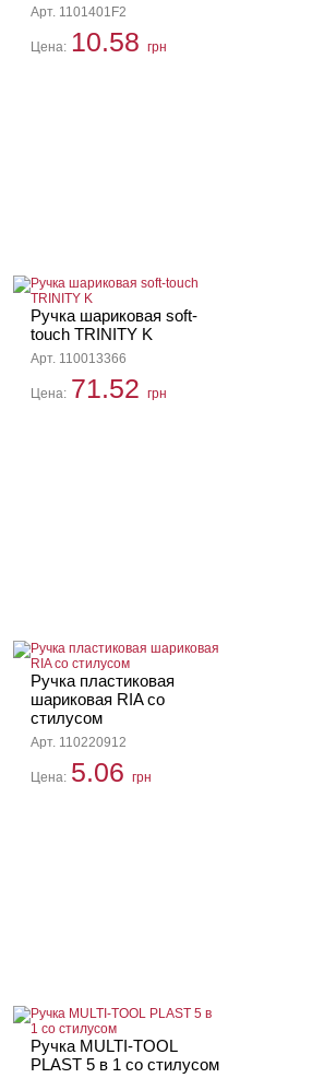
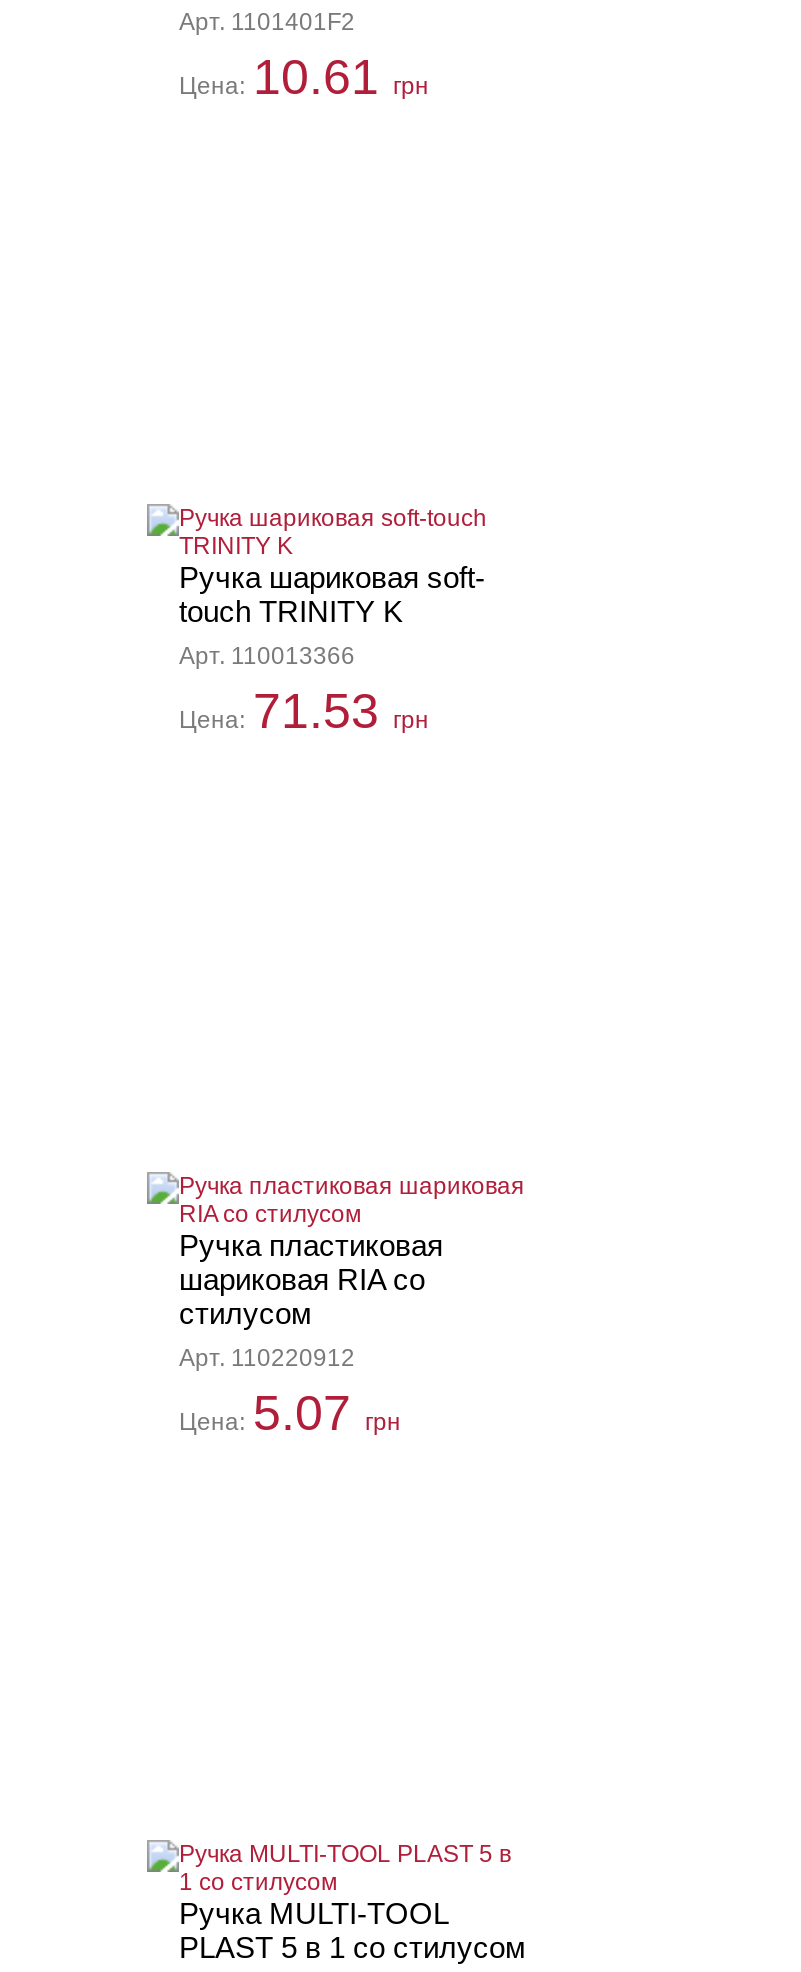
- Цена: 10.58 грн
+ Цена: 10.61 грн

- Цена: 71.52 грн
+ Цена: 71.53 грн

- Цена: 5.06 грн
+ Цена: 5.07 грн
